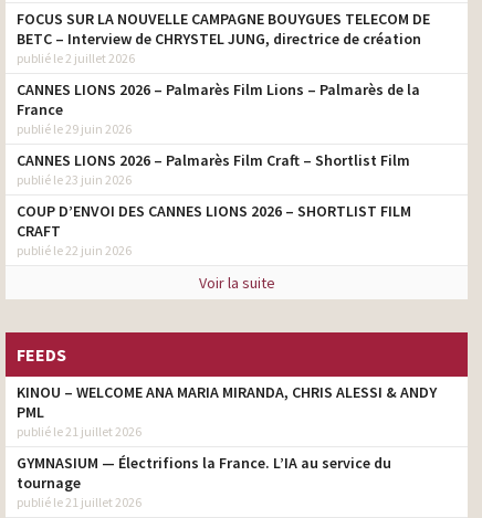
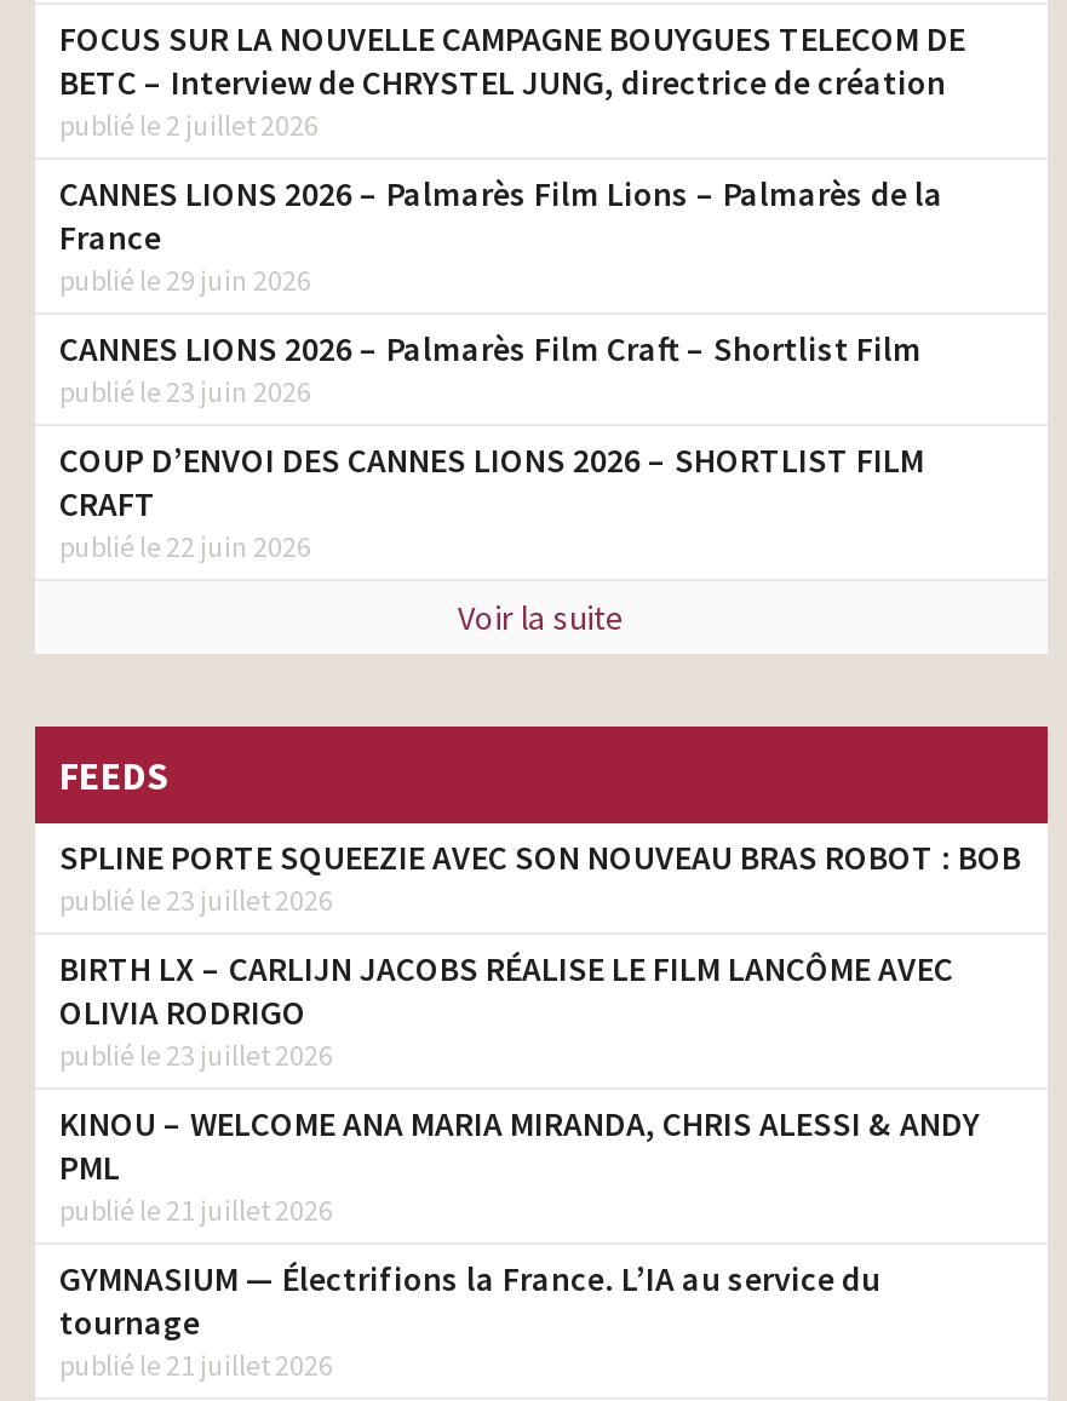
+ SPLINE PORTE SQUEEZIE AVEC SON NOUVEAU BRAS ROBOT : BOB
+ publié le 23 juillet 2026
+ BIRTH LX – CARLIJN JACOBS RÉALISE LE FILM LANCÔME AVEC
+ OLIVIA RODRIGO
+ publié le 23 juillet 2026
